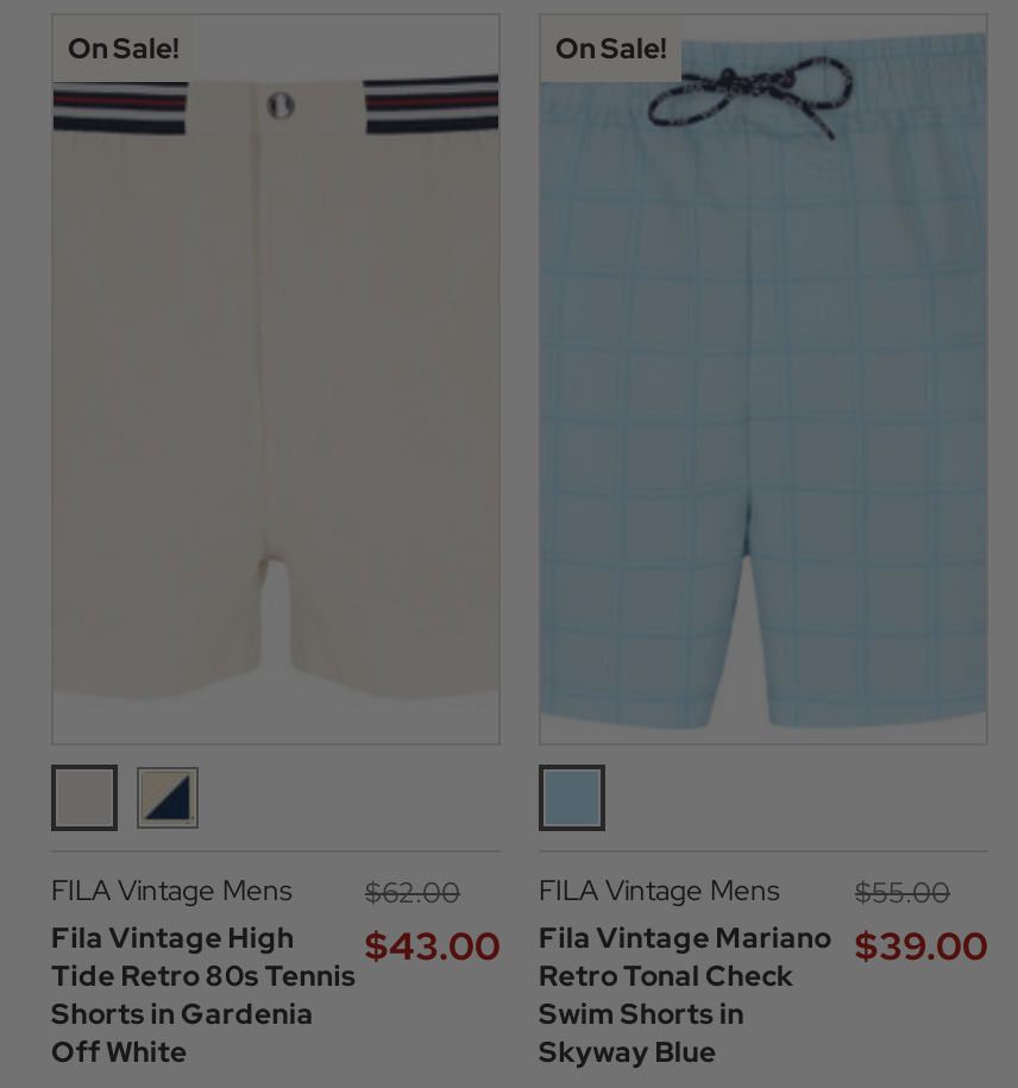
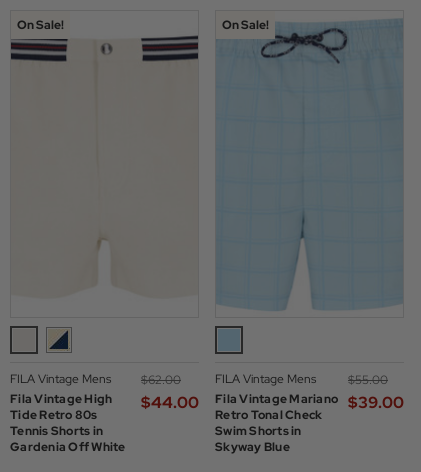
- Fila Vintage High $‌43.00 Fila Vintage Mariano $‌39.00
+ Fila Vintage High $‌44.00 Fila Vintage Mariano $‌39.00
